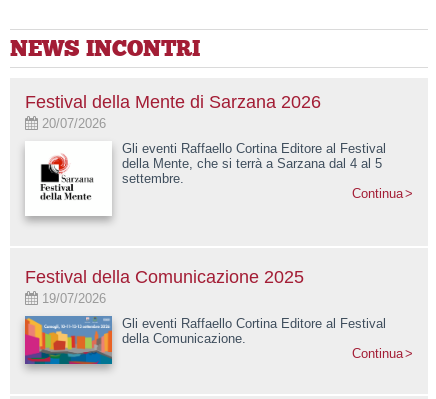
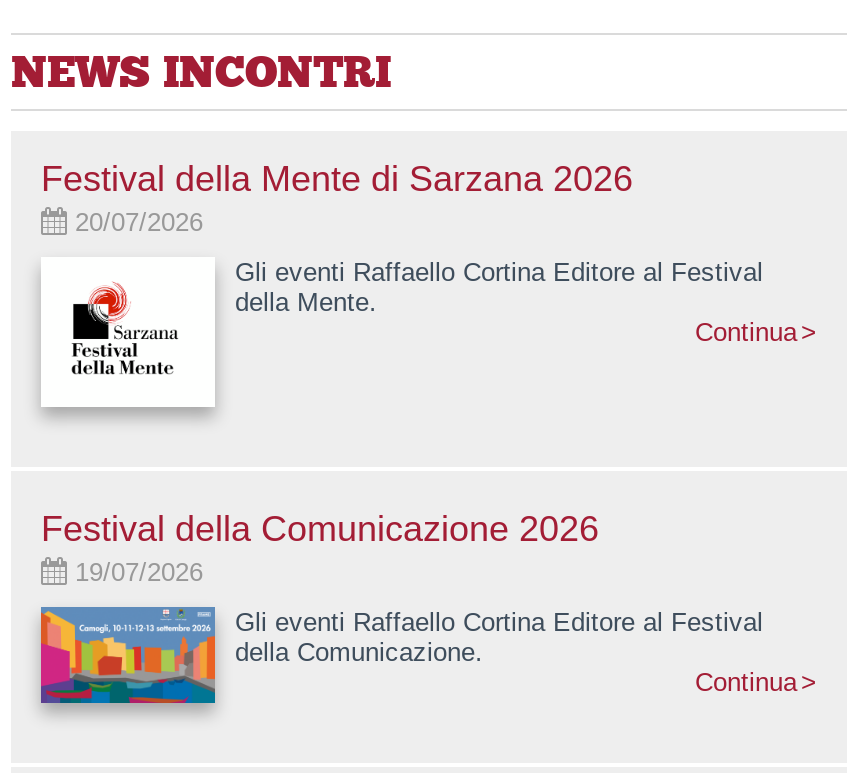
- della Mente, che si terrà a Sarzana dal 4 al 5
- settembre.
+ della Mente.

- Festival della Comunicazione 2025
+ Festival della Comunicazione 2026
